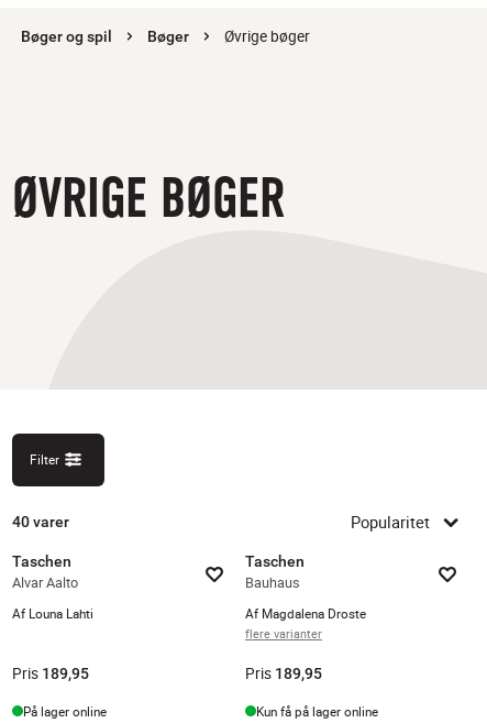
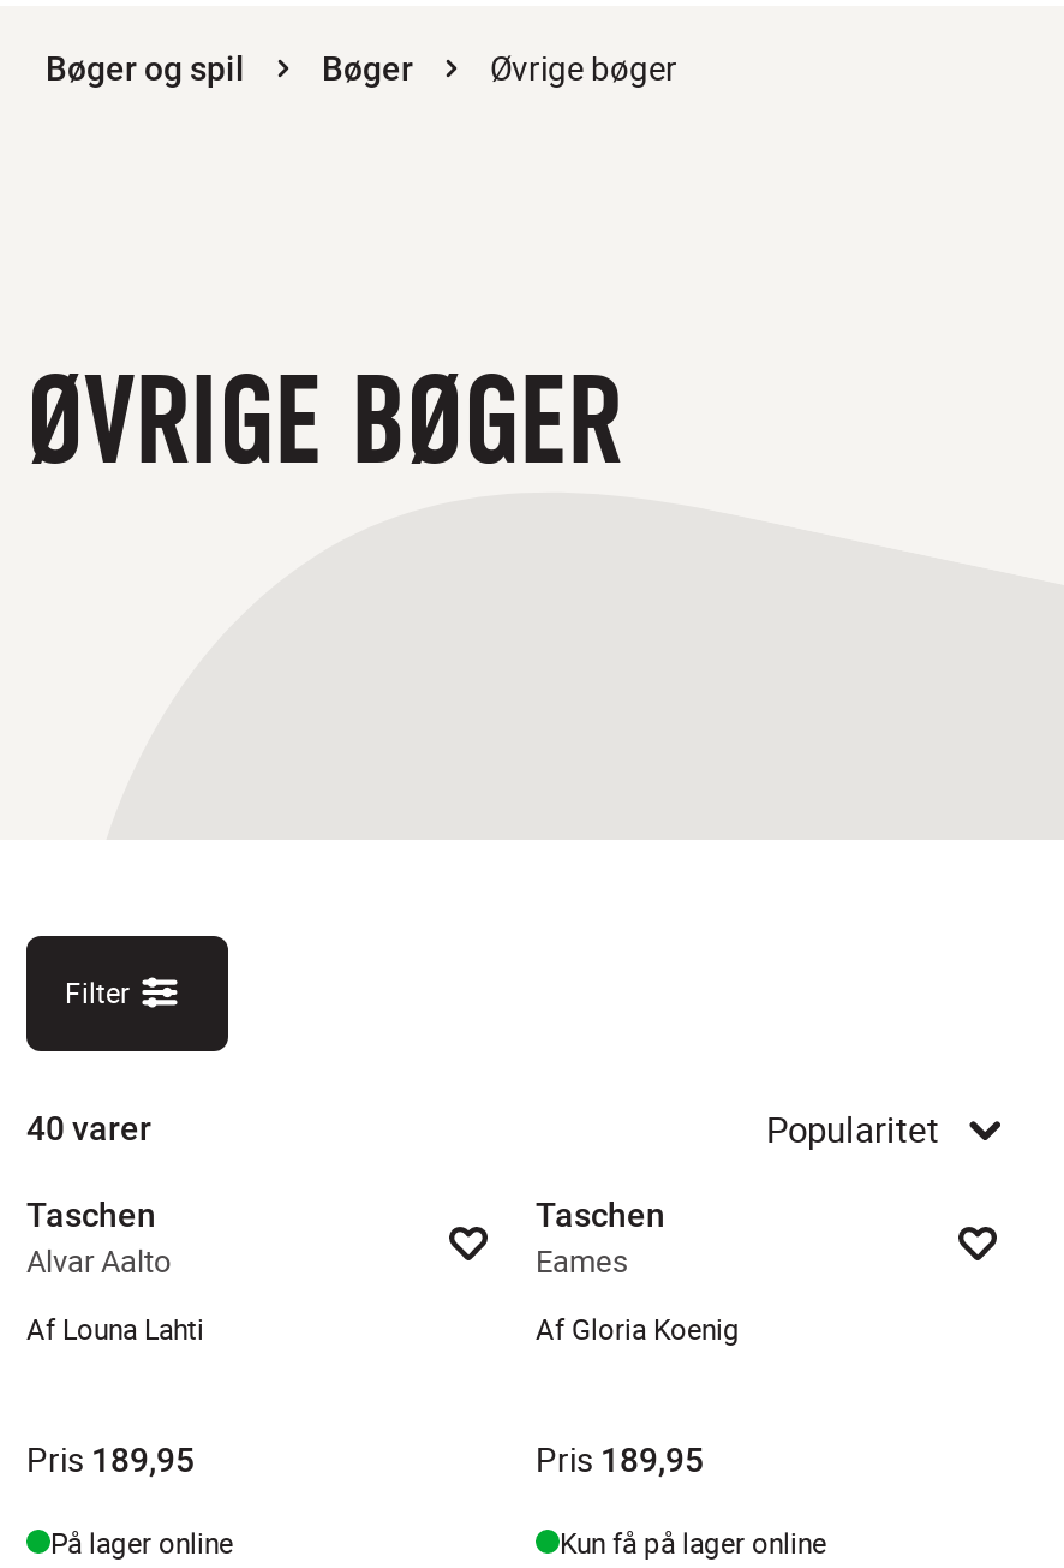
- Bauhaus
+ Eames

- Af Magdalena Droste
- flere varianter
+ Af Gloria Koenig
